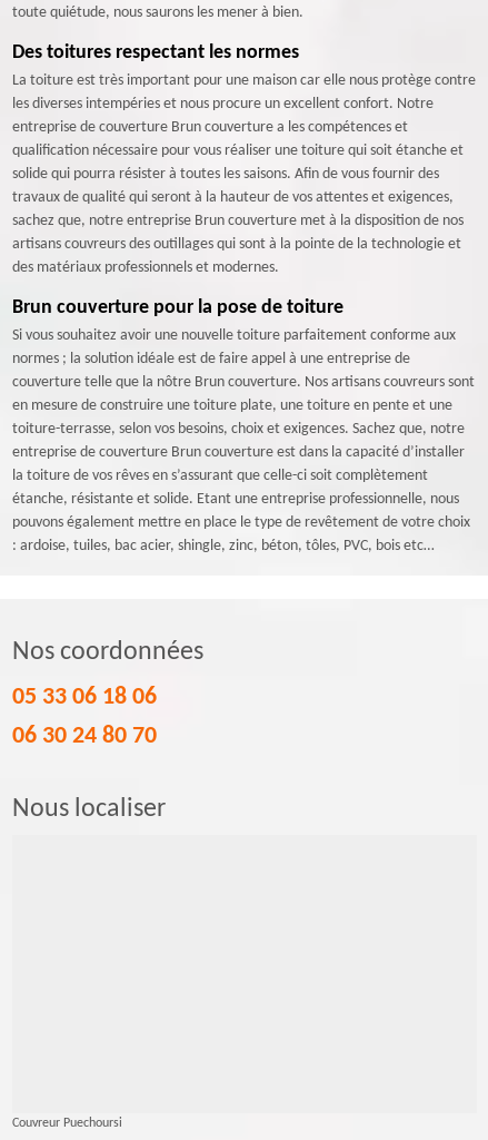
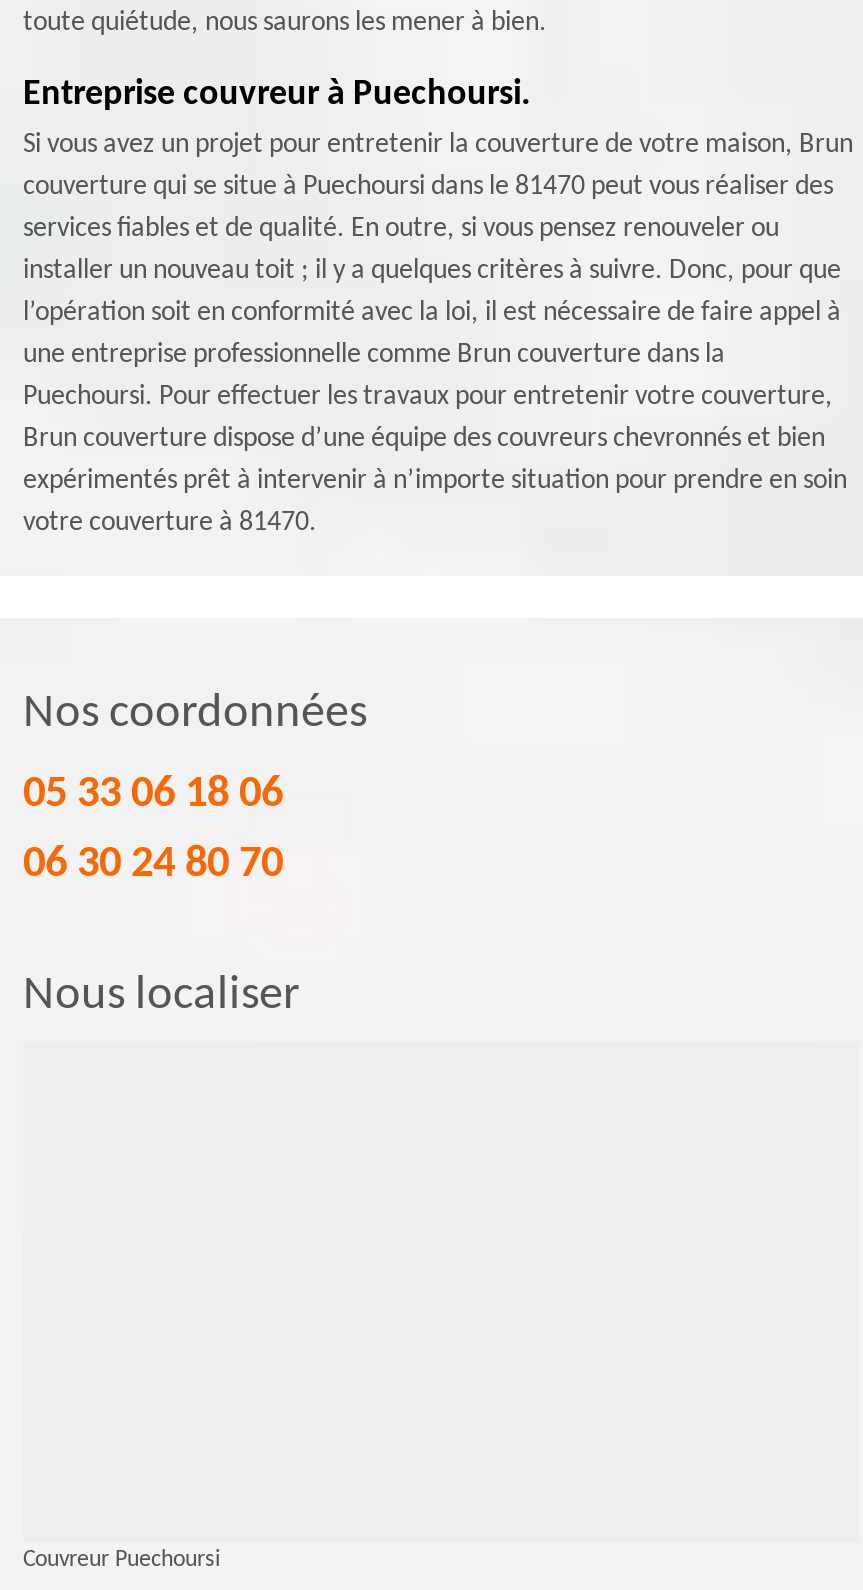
- Des toitures respectant les normes
- La toiture est très important pour une maison car elle nous protège contre
- les diverses intempéries et nous procure un excellent confort. Notre
- entreprise de couverture Brun couverture a les compétences et
- qualification nécessaire pour vous réaliser une toiture qui soit étanche et
- solide qui pourra résister à toutes les saisons. Afin de vous fournir des
- travaux de qualité qui seront à la hauteur de vos attentes et exigences,
- sachez que, notre entreprise Brun couverture met à la disposition de nos
- artisans couvreurs des outillages qui sont à la pointe de la technologie et
- des matériaux professionnels et modernes.
- Brun couverture pour la pose de toiture
- Si vous souhaitez avoir une nouvelle toiture parfaitement conforme aux
- normes ; la solution idéale est de faire appel à une entreprise de
- couverture telle que la nôtre Brun couverture. Nos artisans couvreurs sont
- en mesure de construire une toiture plate, une toiture en pente et une
- toiture-terrasse, selon vos besoins, choix et exigences. Sachez que, notre
- entreprise de couverture Brun couverture est dans la capacité d’installer
- la toiture de vos rêves en s’assurant que celle-ci soit complètement
- étanche, résistante et solide. Etant une entreprise professionnelle, nous
- pouvons également mettre en place le type de revêtement de votre choix
- : ardoise, tuiles, bac acier, shingle, zinc, béton, tôles, PVC, bois etc…
+ Entreprise couvreur à Puechoursi.
+ Si vous avez un projet pour entretenir la couverture de votre maison, Brun
+ couverture qui se situe à Puechoursi dans le 81470 peut vous réaliser des
+ services fiables et de qualité. En outre, si vous pensez renouveler ou
+ installer un nouveau toit ; il y a quelques critères à suivre. Donc, pour que
+ l’opération soit en conformité avec la loi, il est nécessaire de faire appel à
+ une entreprise professionnelle comme Brun couverture dans la
+ Puechoursi. Pour effectuer les travaux pour entretenir votre couverture,
+ Brun couverture dispose d’une équipe des couvreurs chevronnés et bien
+ expérimentés prêt à intervenir à n’importe situation pour prendre en soin
+ votre couverture à 81470.
